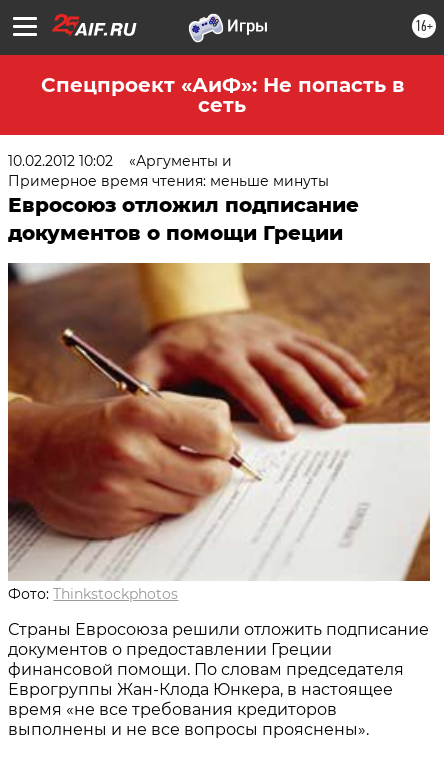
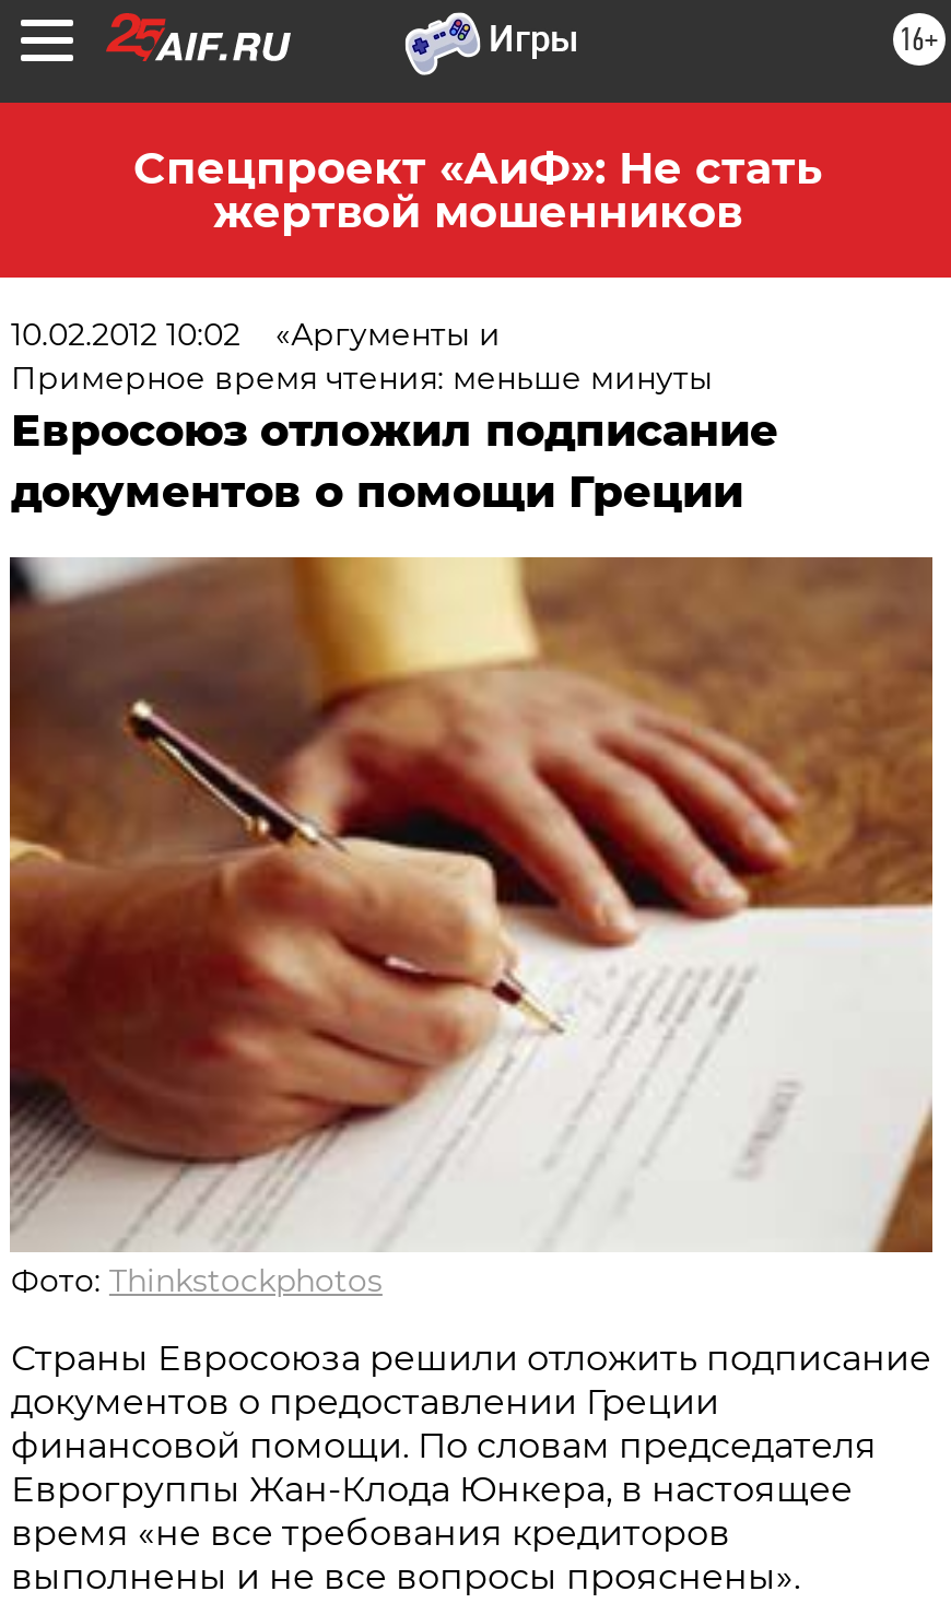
- Спецпроект «АиФ»: Не попасть в
- сеть
+ Спецпроект «АиФ»: Не стать
+ жертвой мошенников
